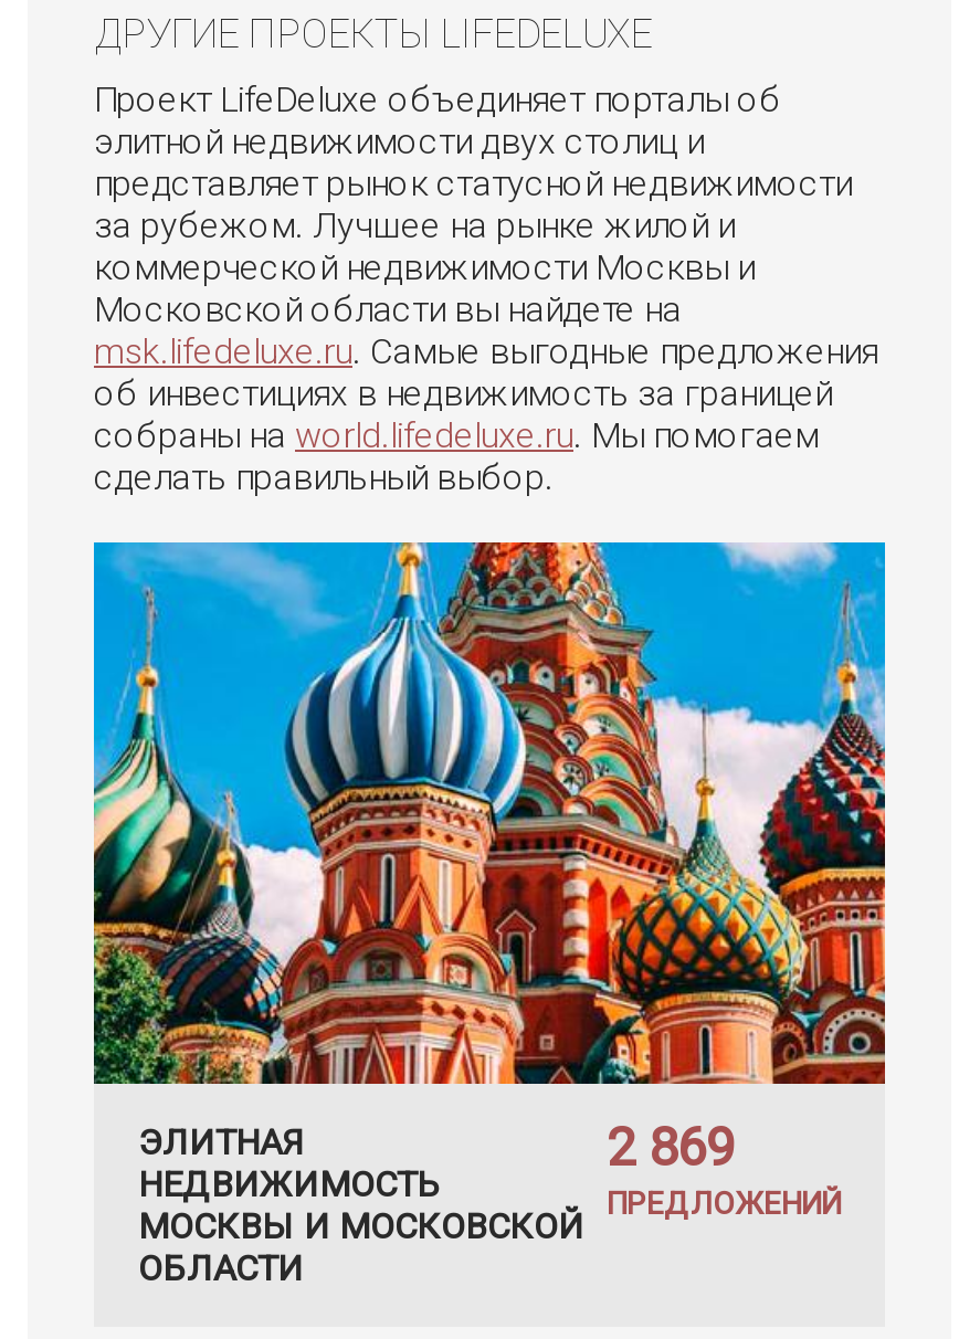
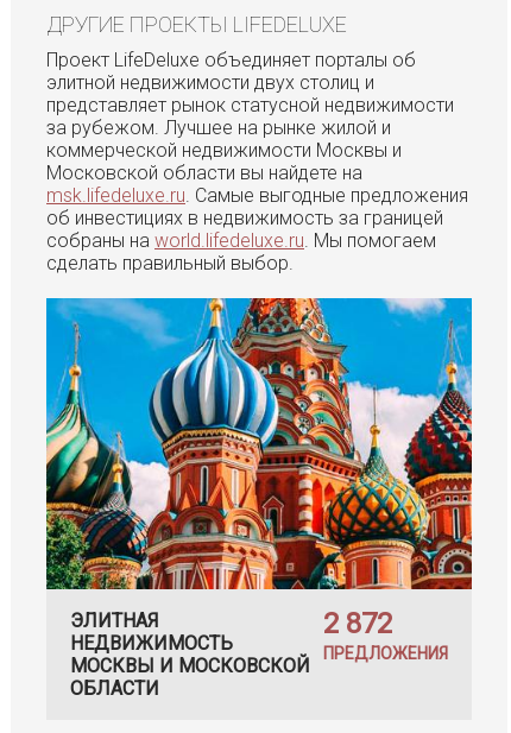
- 2 869
- ПРЕДЛОЖЕНИЙ
+ 2 872
+ ПРЕДЛОЖЕНИЯ
